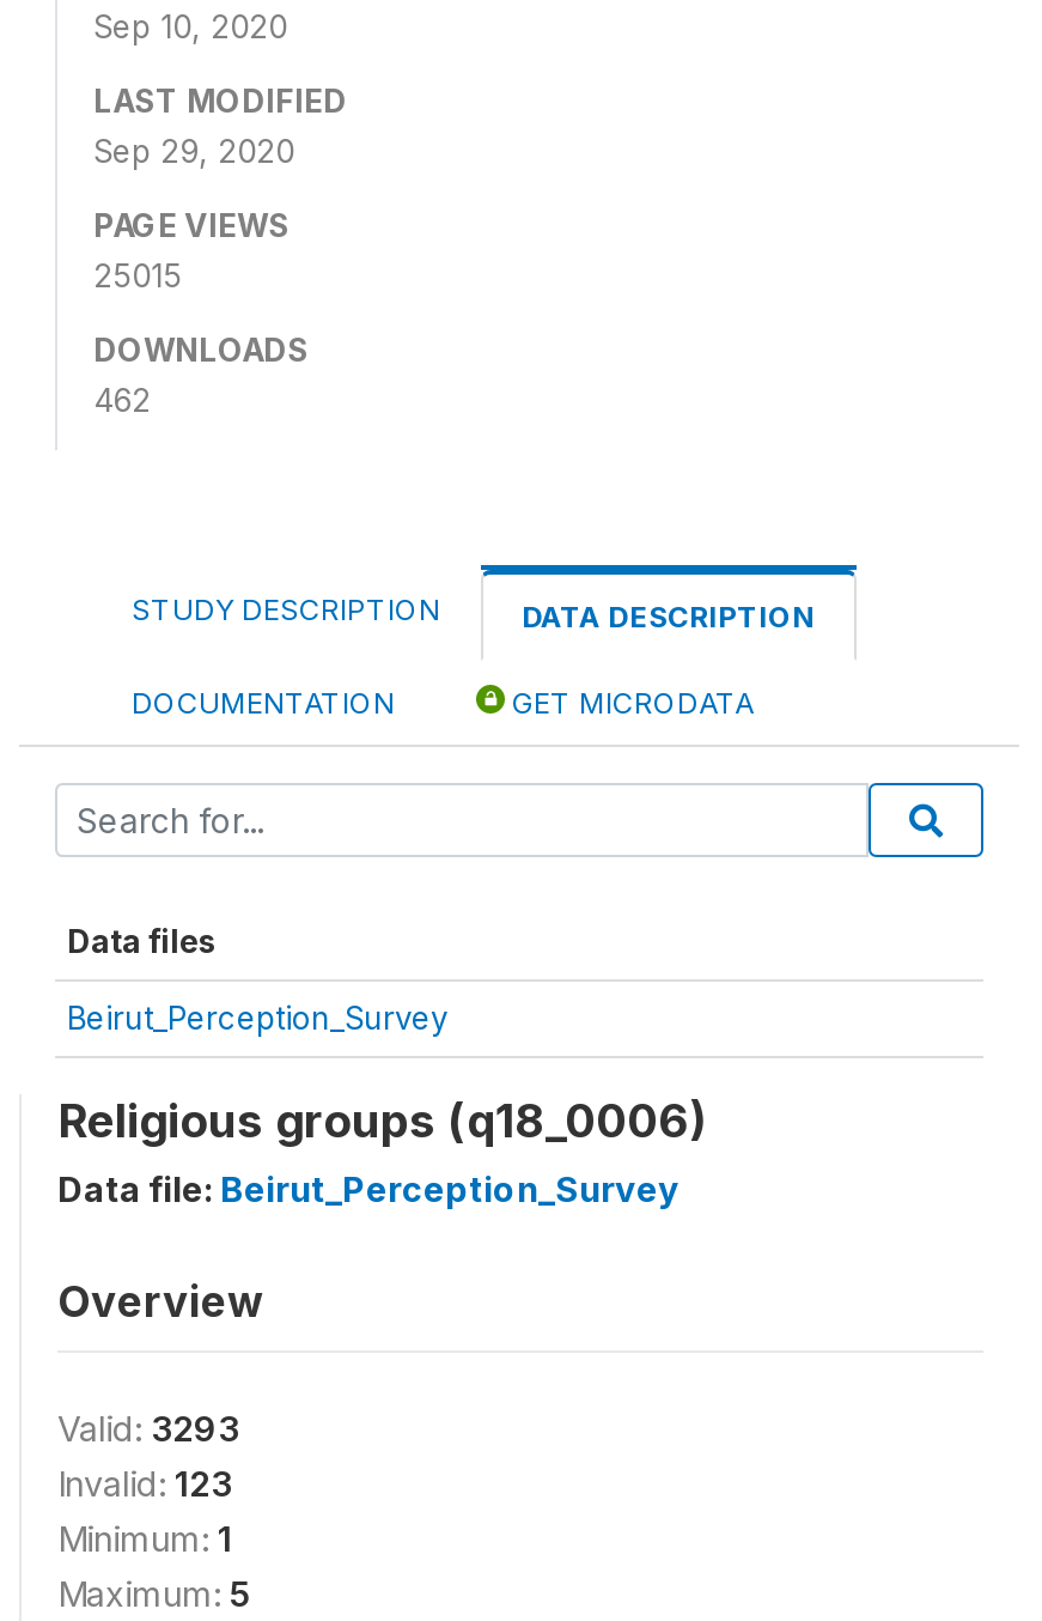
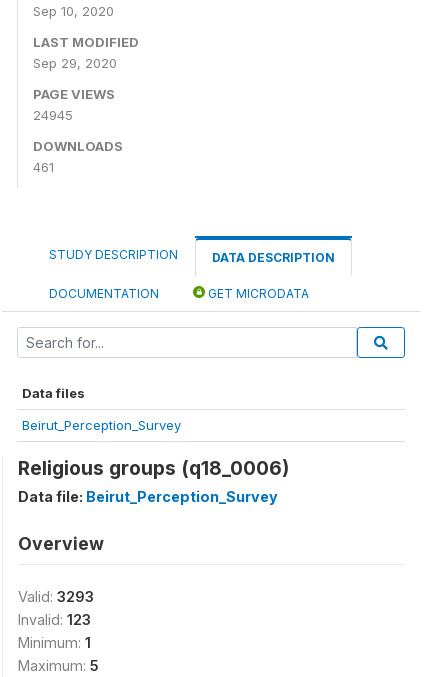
- 25015
+ 24945

- 462
+ 461
